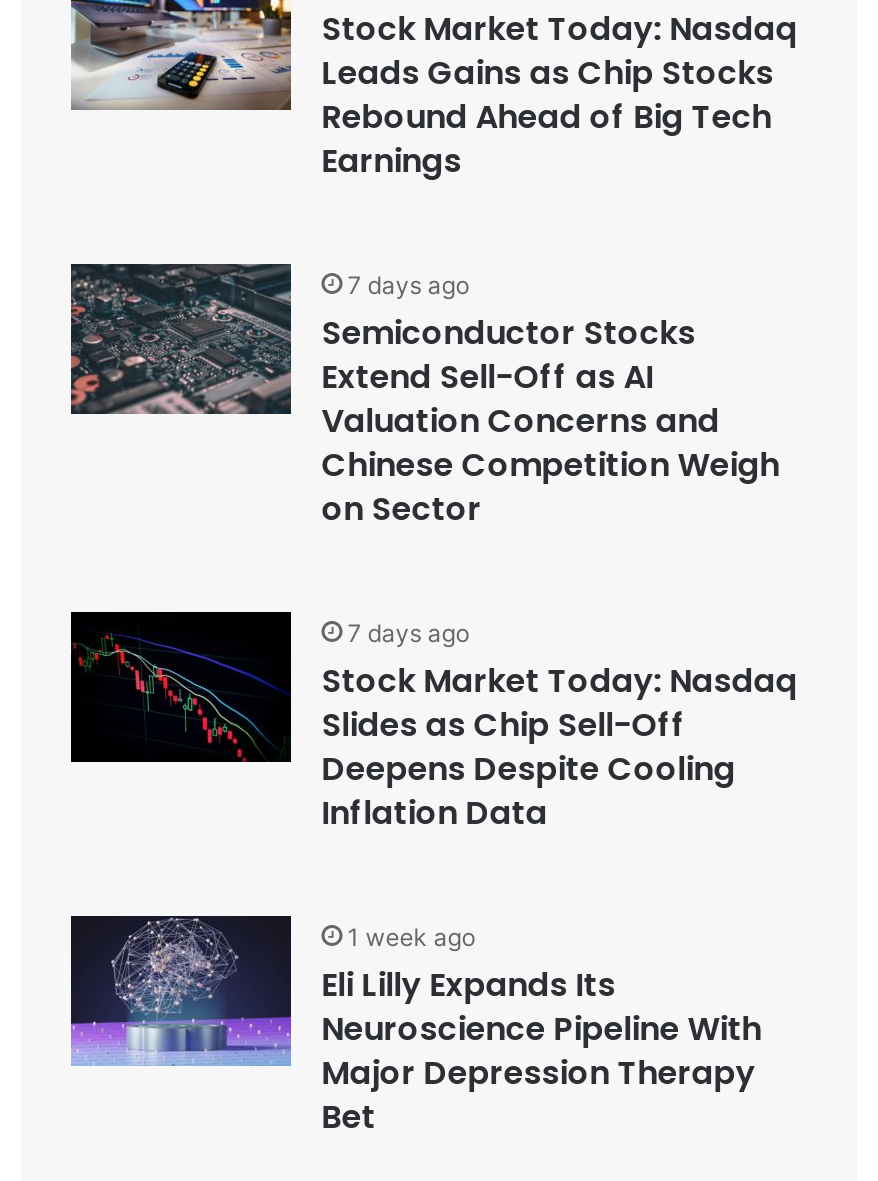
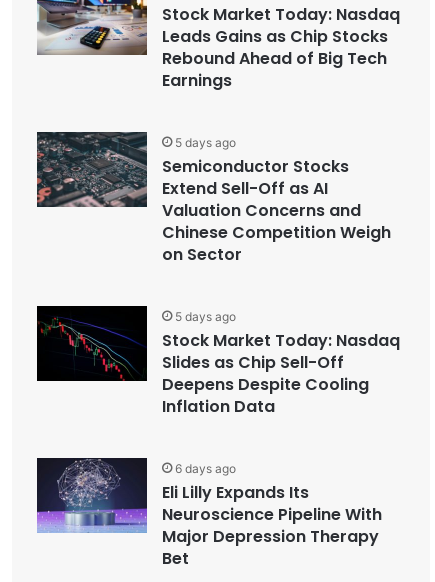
- 7 days ago
+ 5 days ago

- 7 days ago
+ 5 days ago

- 1 week ago
+ 6 days ago
